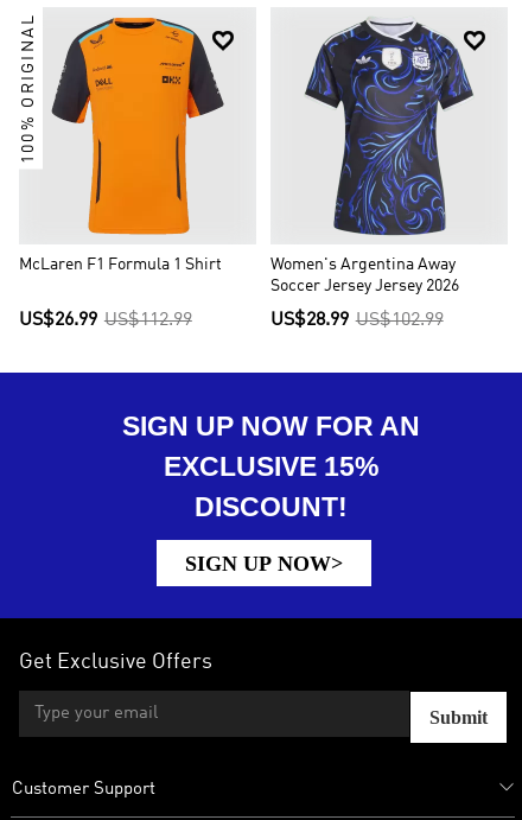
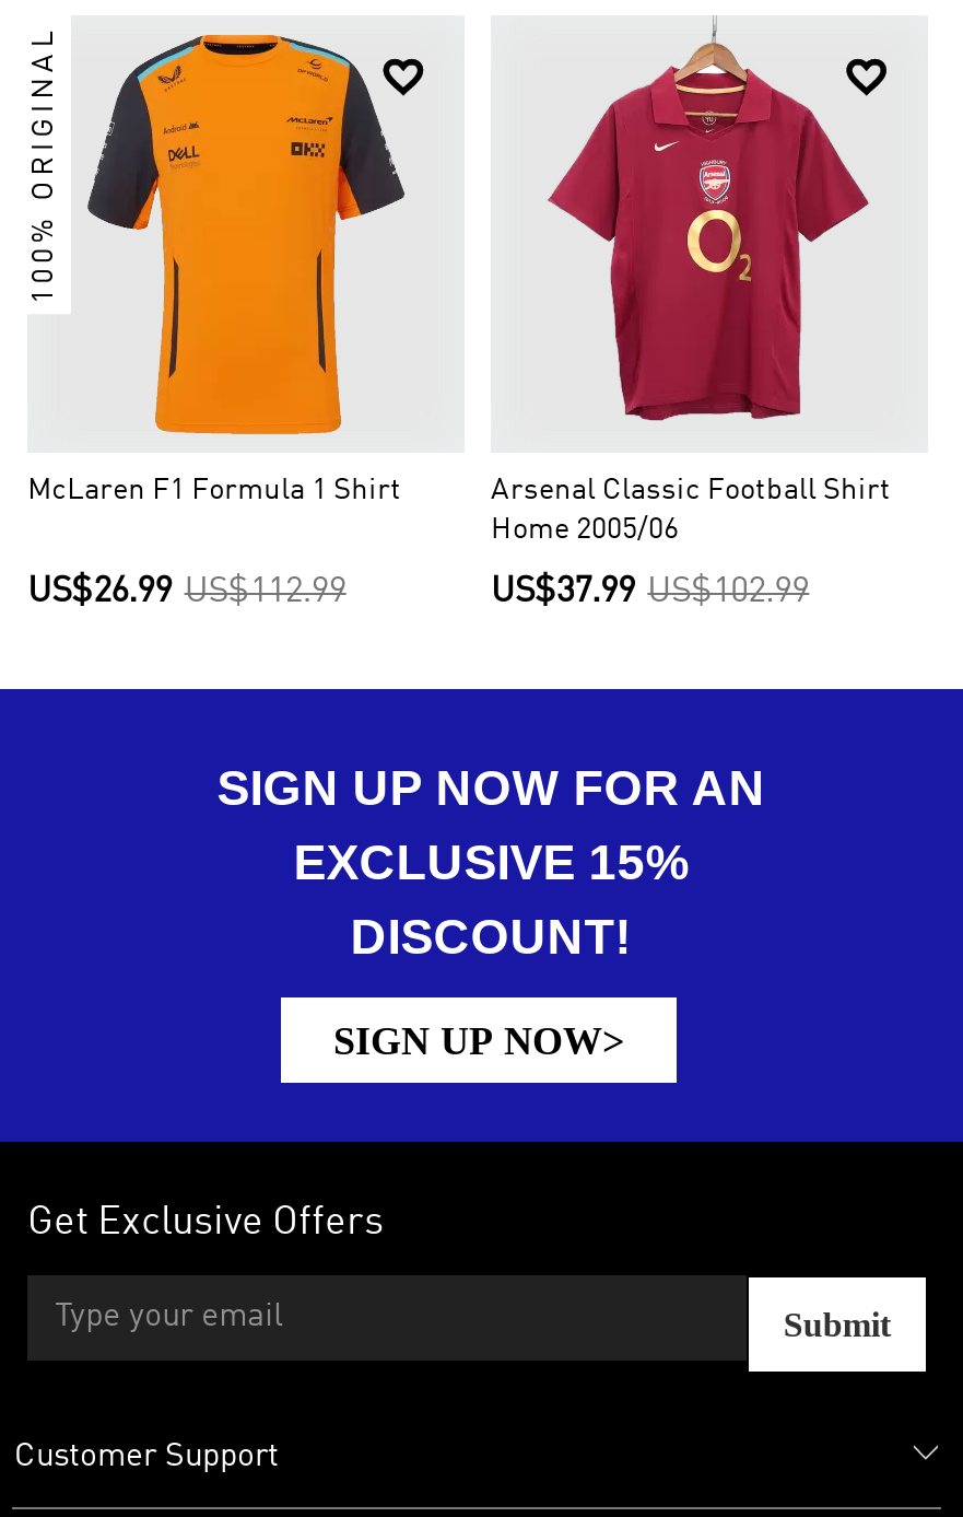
- [image]
- Women's Argentina Away
- Soccer Jersey Jersey 2026
+ [image]
+ Arsenal Classic Football Shirt
+ Home 2005/06

- US$28.99 US$102.99
+ US$37.99 US$102.99
